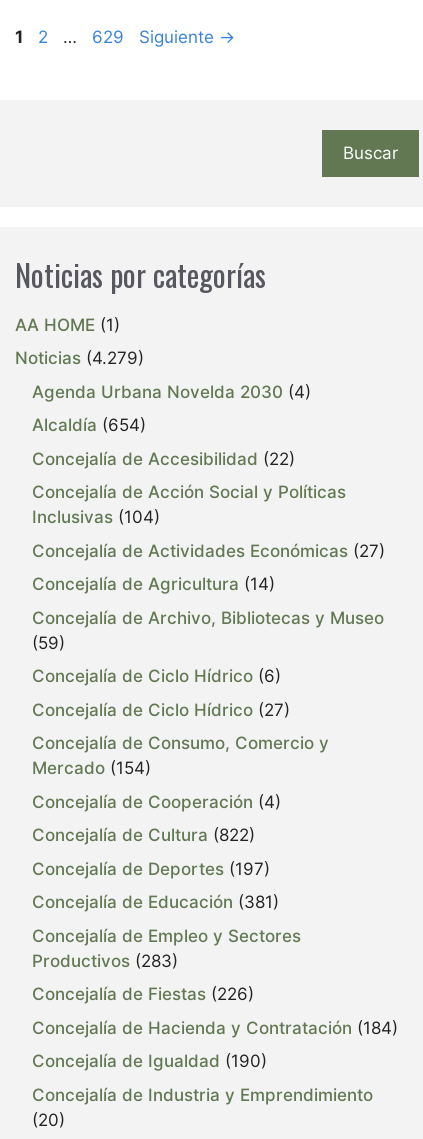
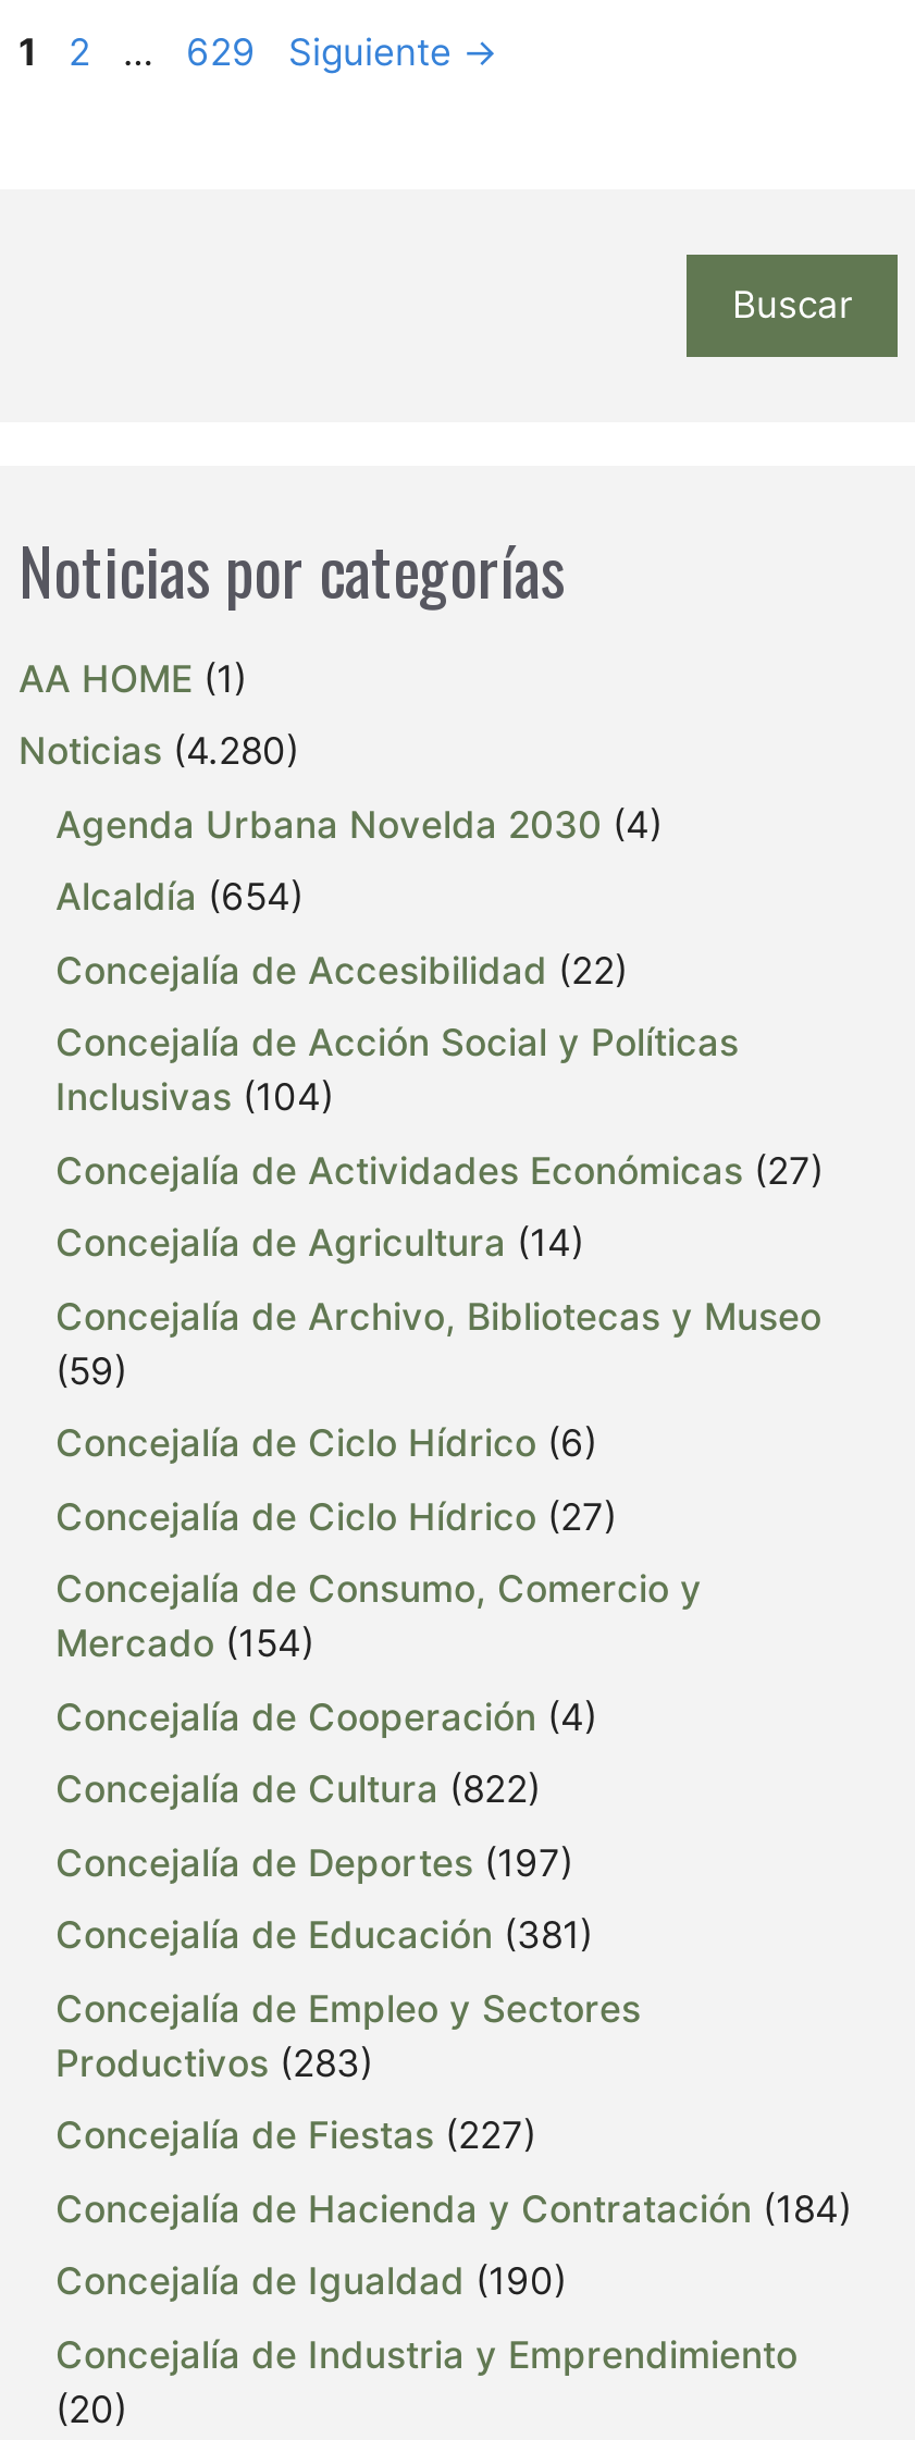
- Noticias (4.279)
+ Noticias (4.280)

- Concejalía de Fiestas (226)
+ Concejalía de Fiestas (227)
